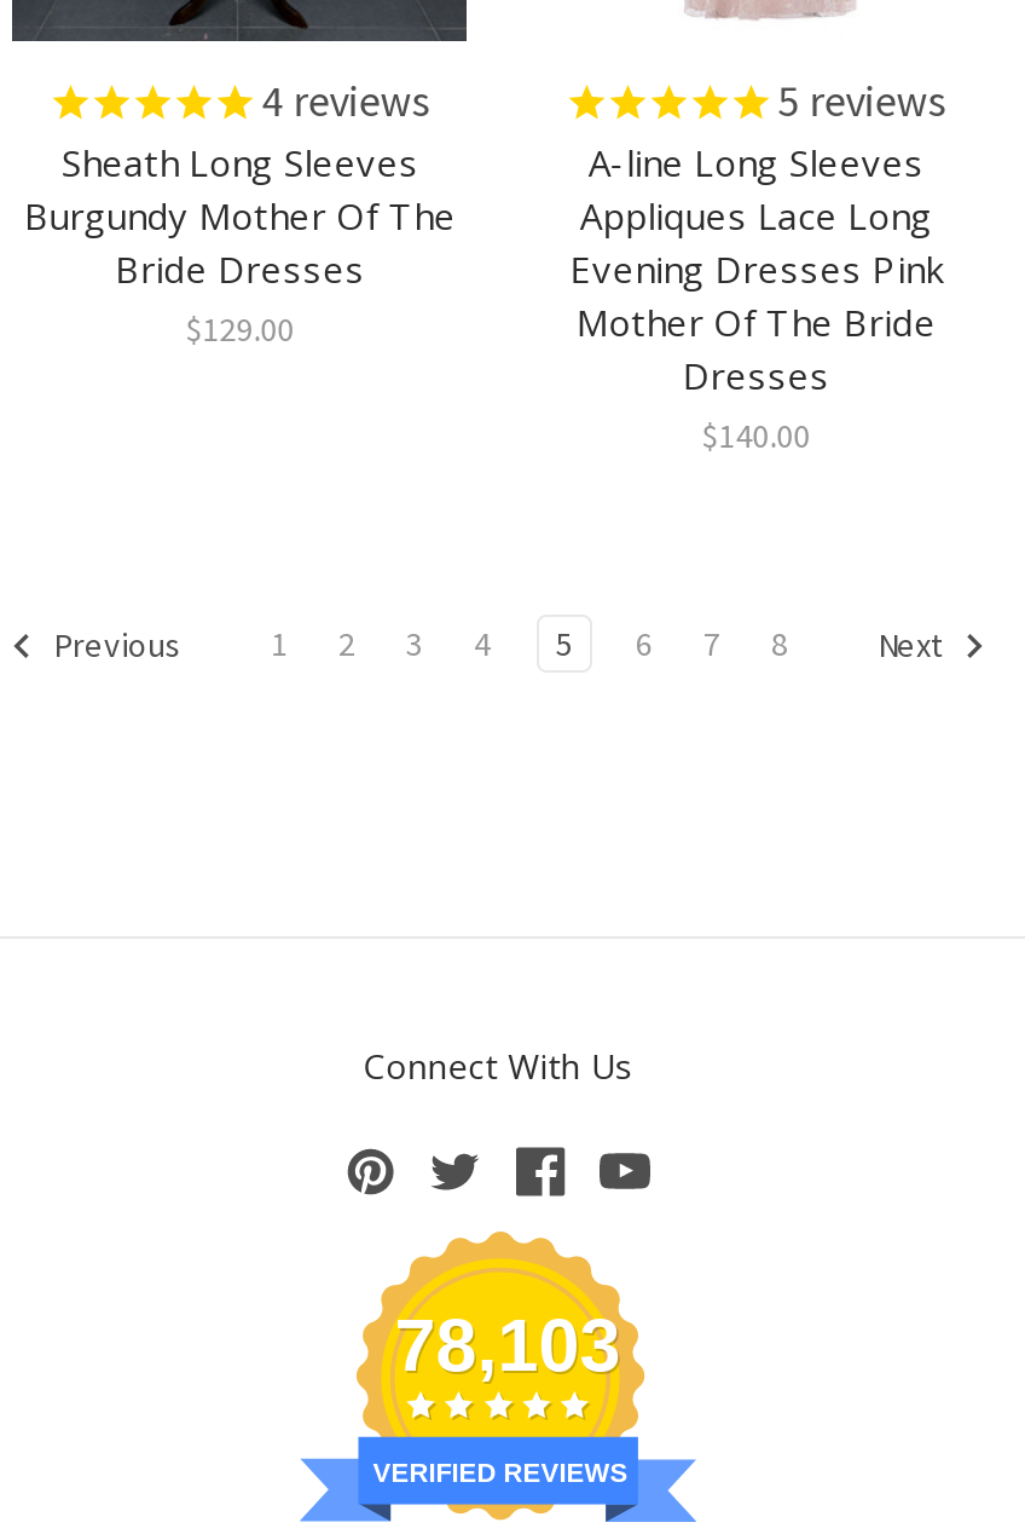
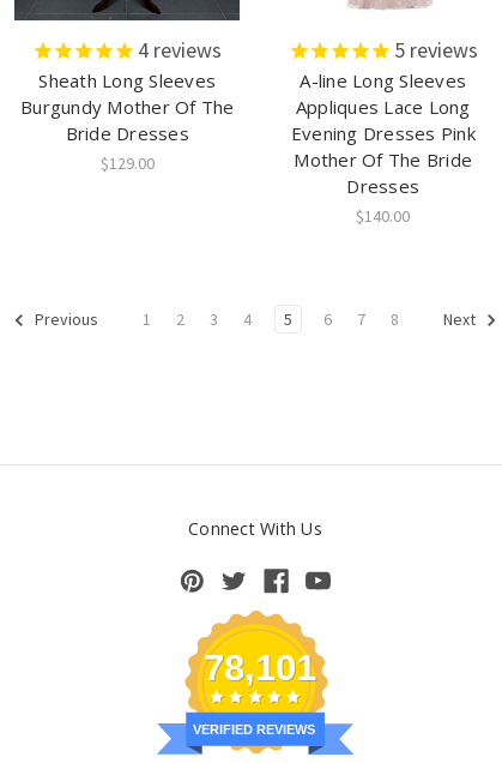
- 78,103
+ 78,101
